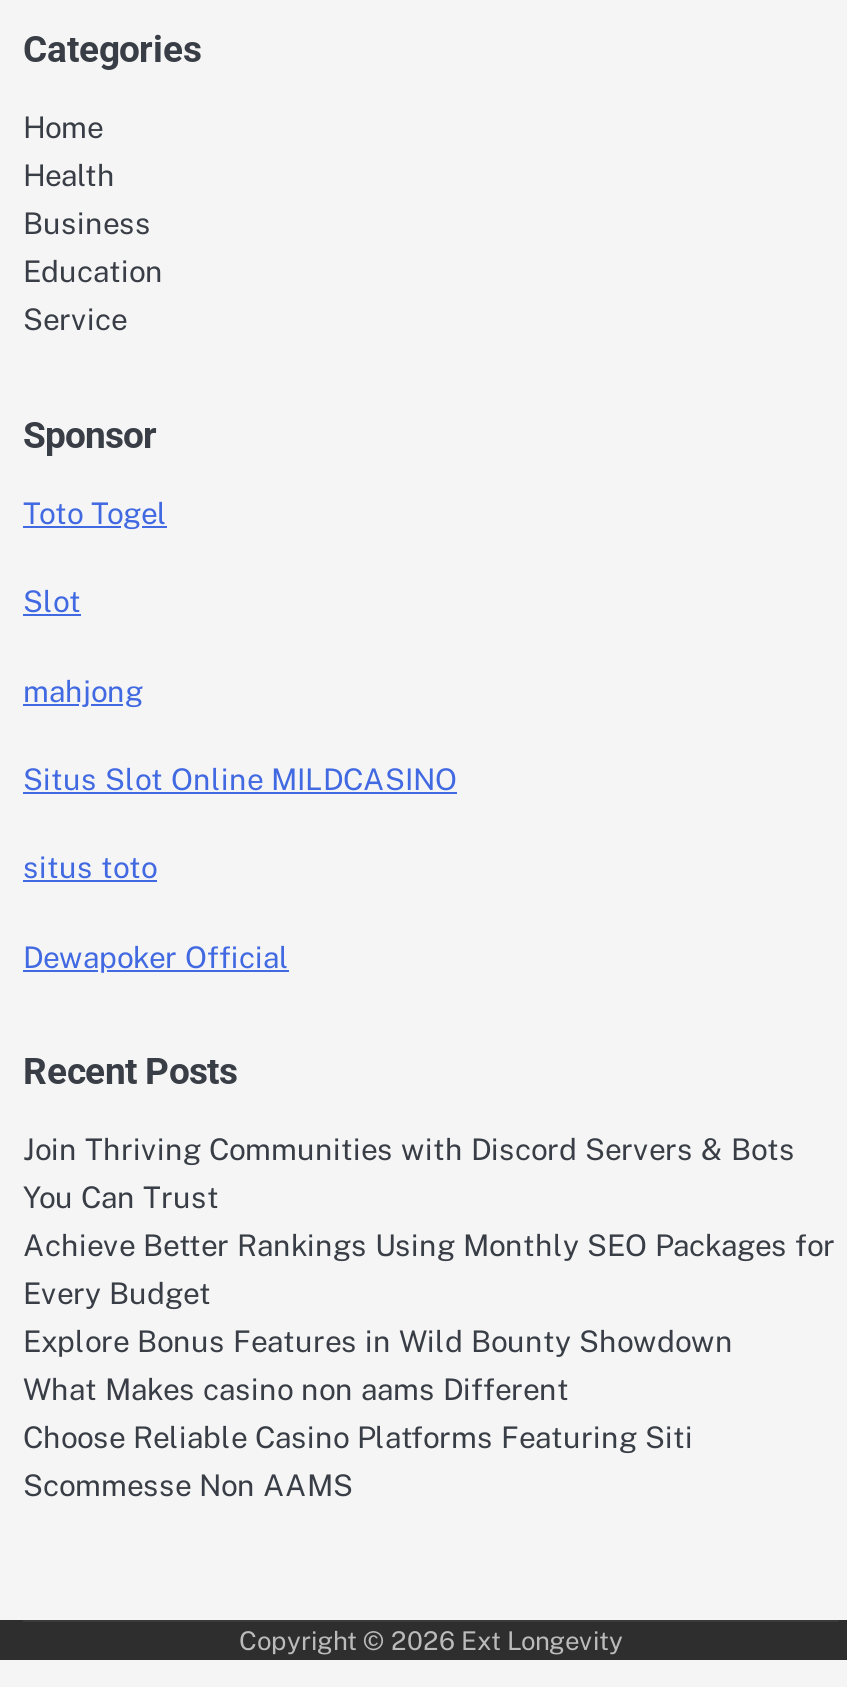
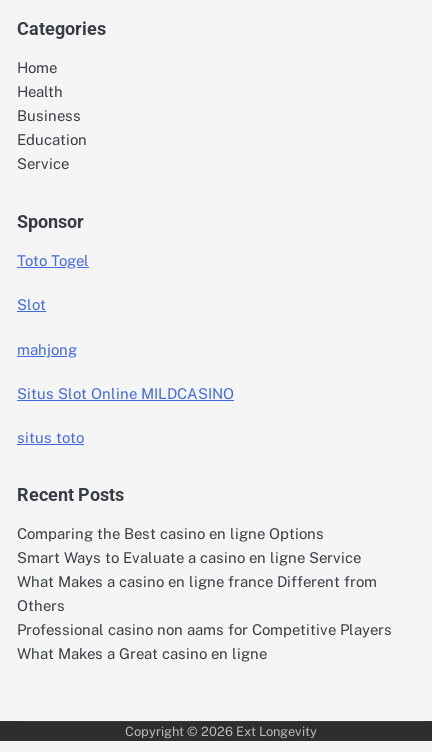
- Dewapoker Official

- Join Thriving Communities with Discord Servers & Bots
- You Can Trust
- Achieve Better Rankings Using Monthly SEO Packages for
- Every Budget
- Explore Bonus Features in Wild Bounty Showdown
- What Makes casino non aams Different
- Choose Reliable Casino Platforms Featuring Siti
- Scommesse Non AAMS
+ Comparing the Best casino en ligne Options
+ Smart Ways to Evaluate a casino en ligne Service
+ What Makes a casino en ligne france Different from
+ Others
+ Professional casino non aams for Competitive Players
+ What Makes a Great casino en ligne
